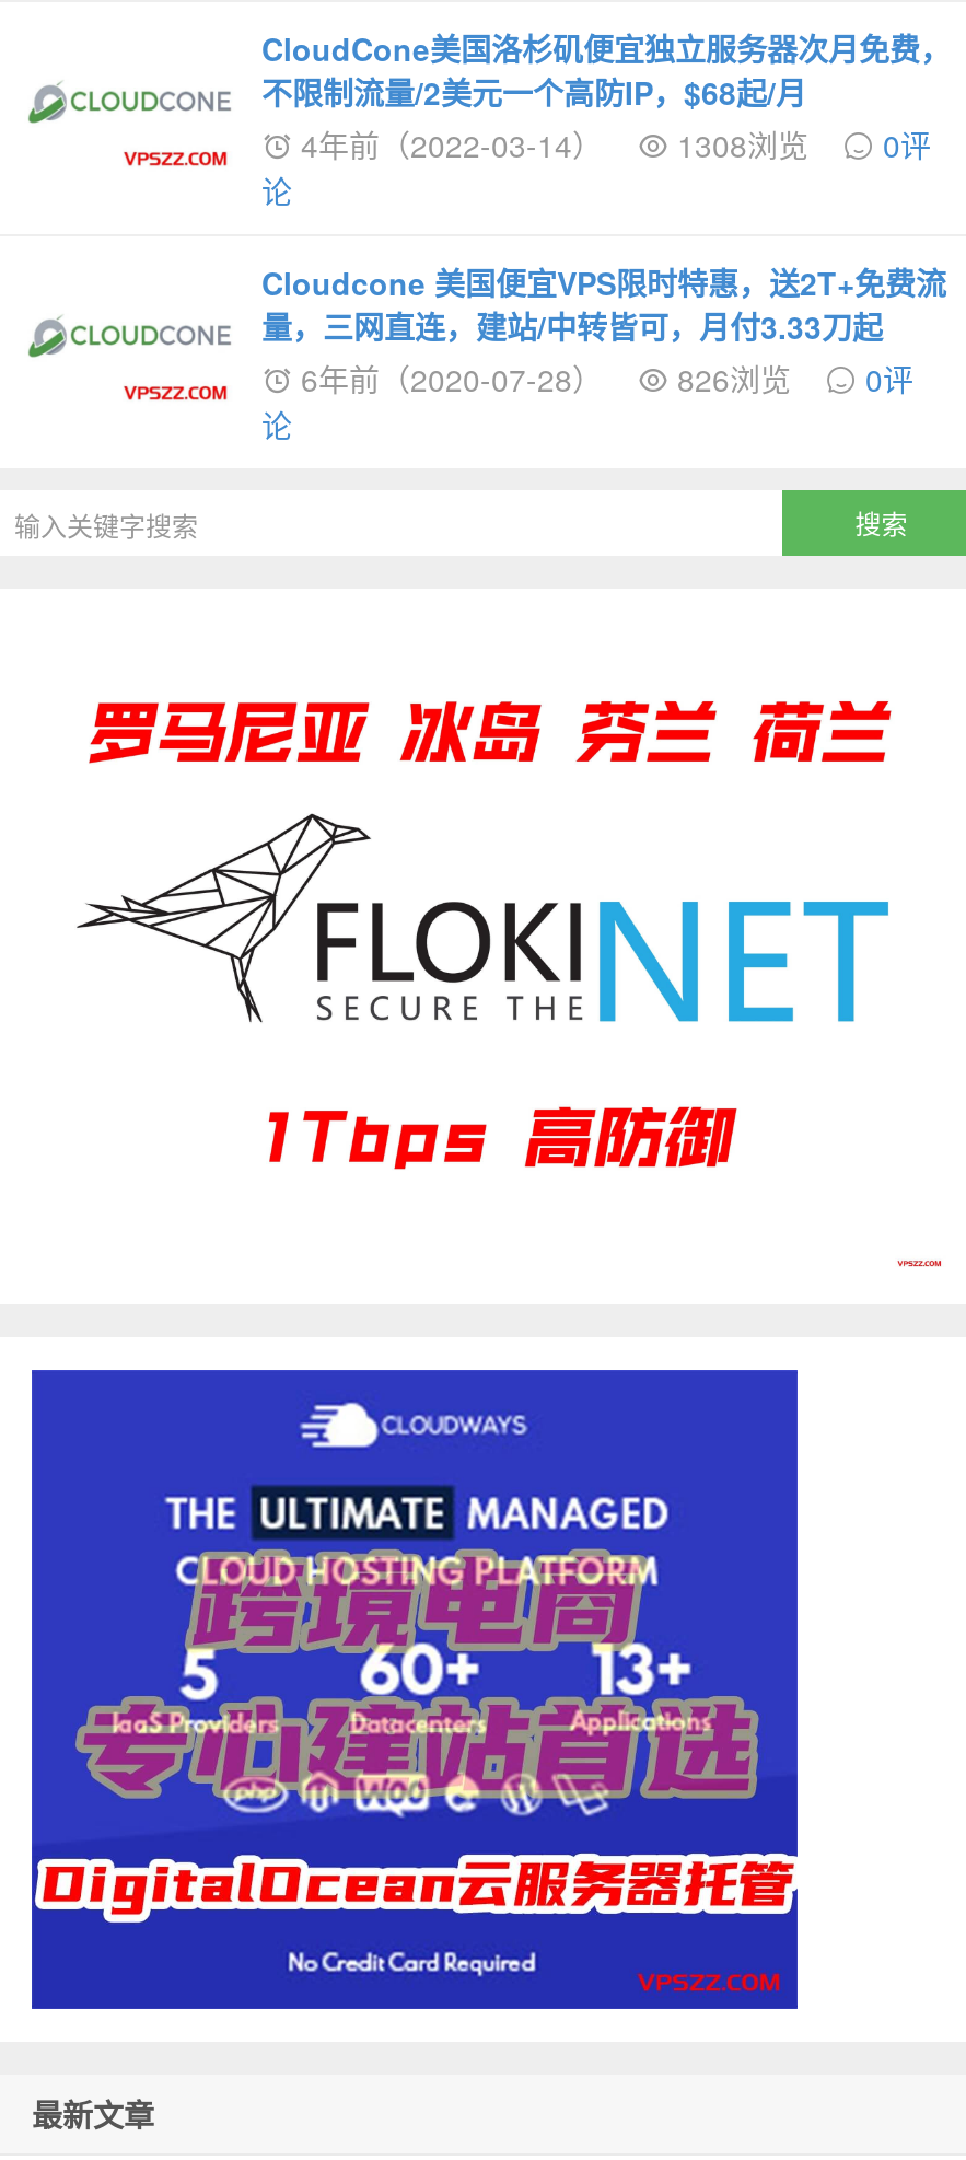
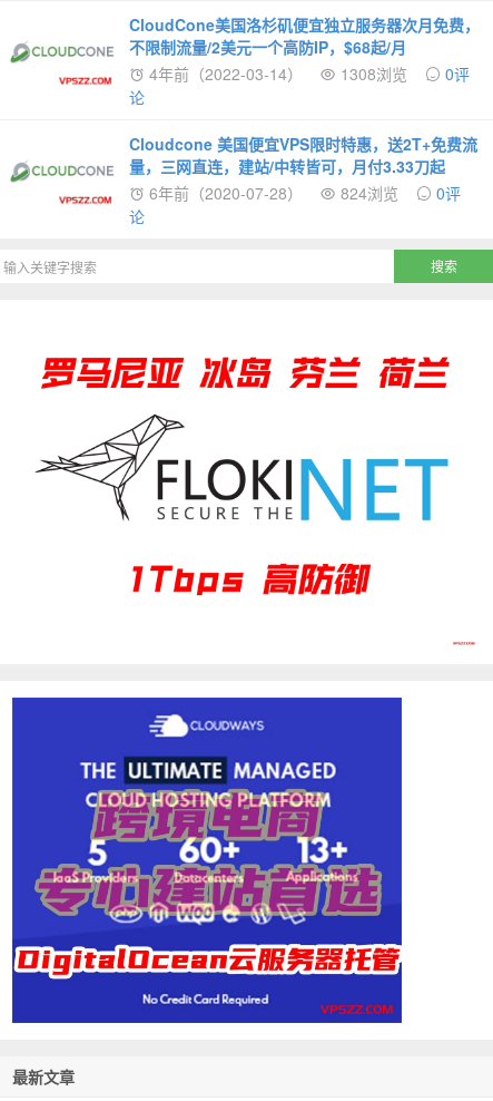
- 6年前（2020-07-28） 826浏览 0评
+ 6年前（2020-07-28） 824浏览 0评
